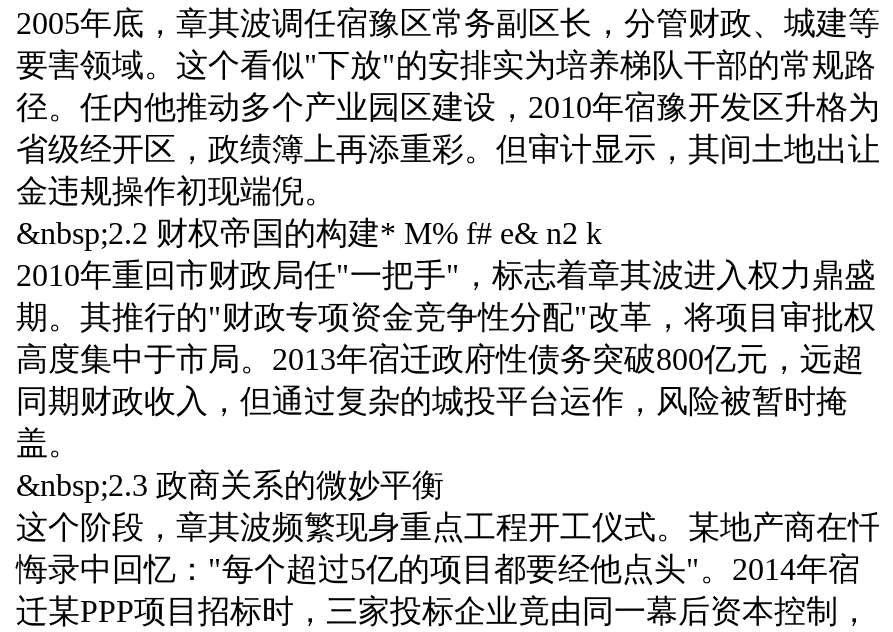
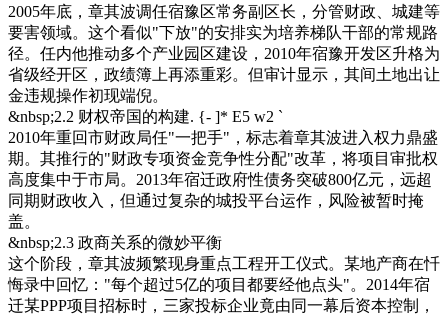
- &nbsp;2.2 财权帝国的构建* M% f# e& n2 k
+ &nbsp;2.2 财权帝国的构建. {- ]* E5 w2 `
